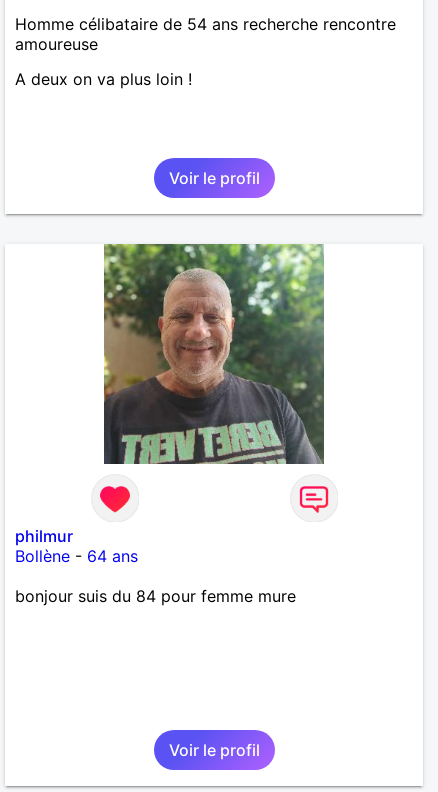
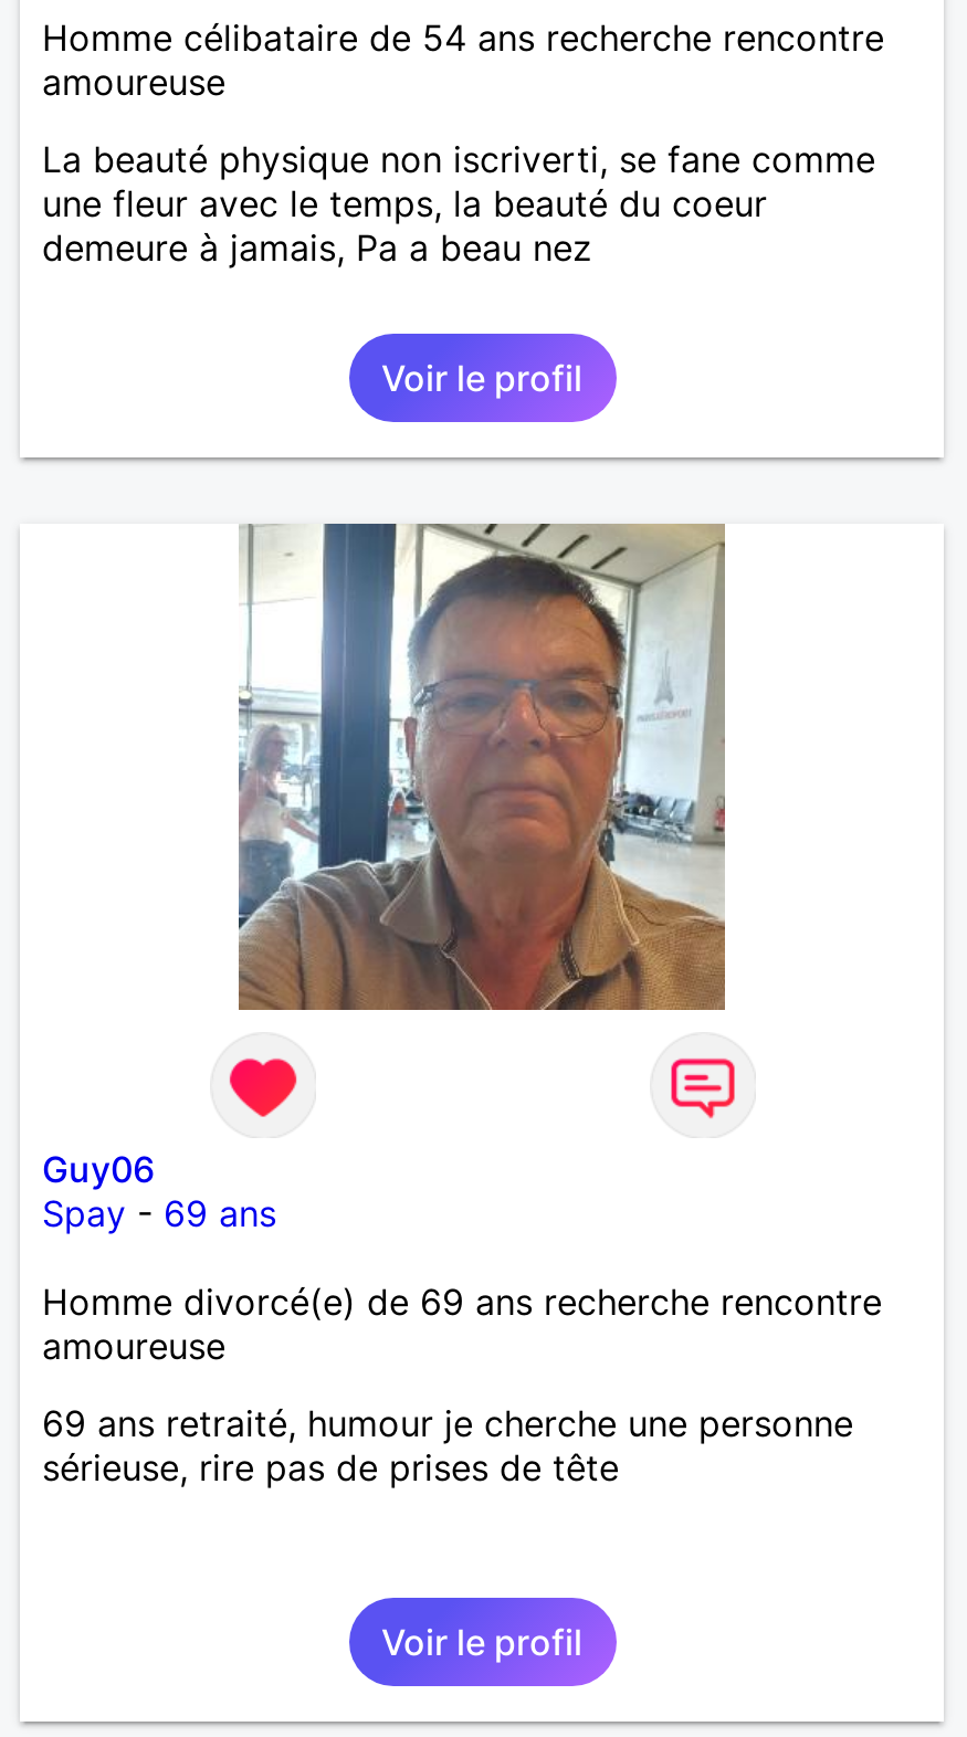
- A deux on va plus loin !
+ La beauté physique non iscriverti, se fane comme
+ une fleur avec le temps, la beauté du coeur
+ demeure à jamais, Pa a beau nez

- [image]
+ [image]

- philmur
- Bollène - 64 ans
- bonjour suis du 84 pour femme mure
+ Guy06
+ Spay - 69 ans
+ Homme divorcé(e) de 69 ans recherche rencontre
+ amoureuse
+ 69 ans retraité, humour je cherche une personne
+ sérieuse, rire pas de prises de tête
